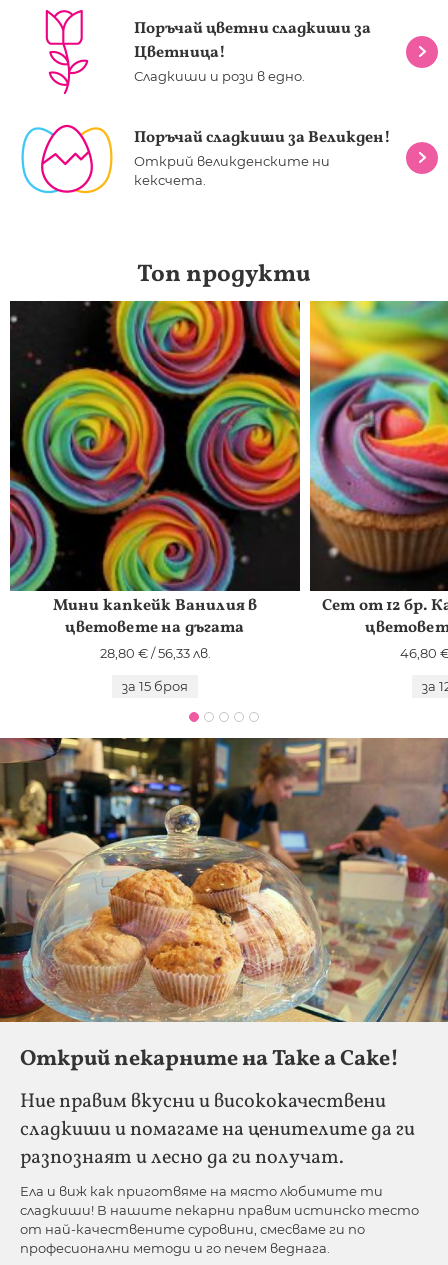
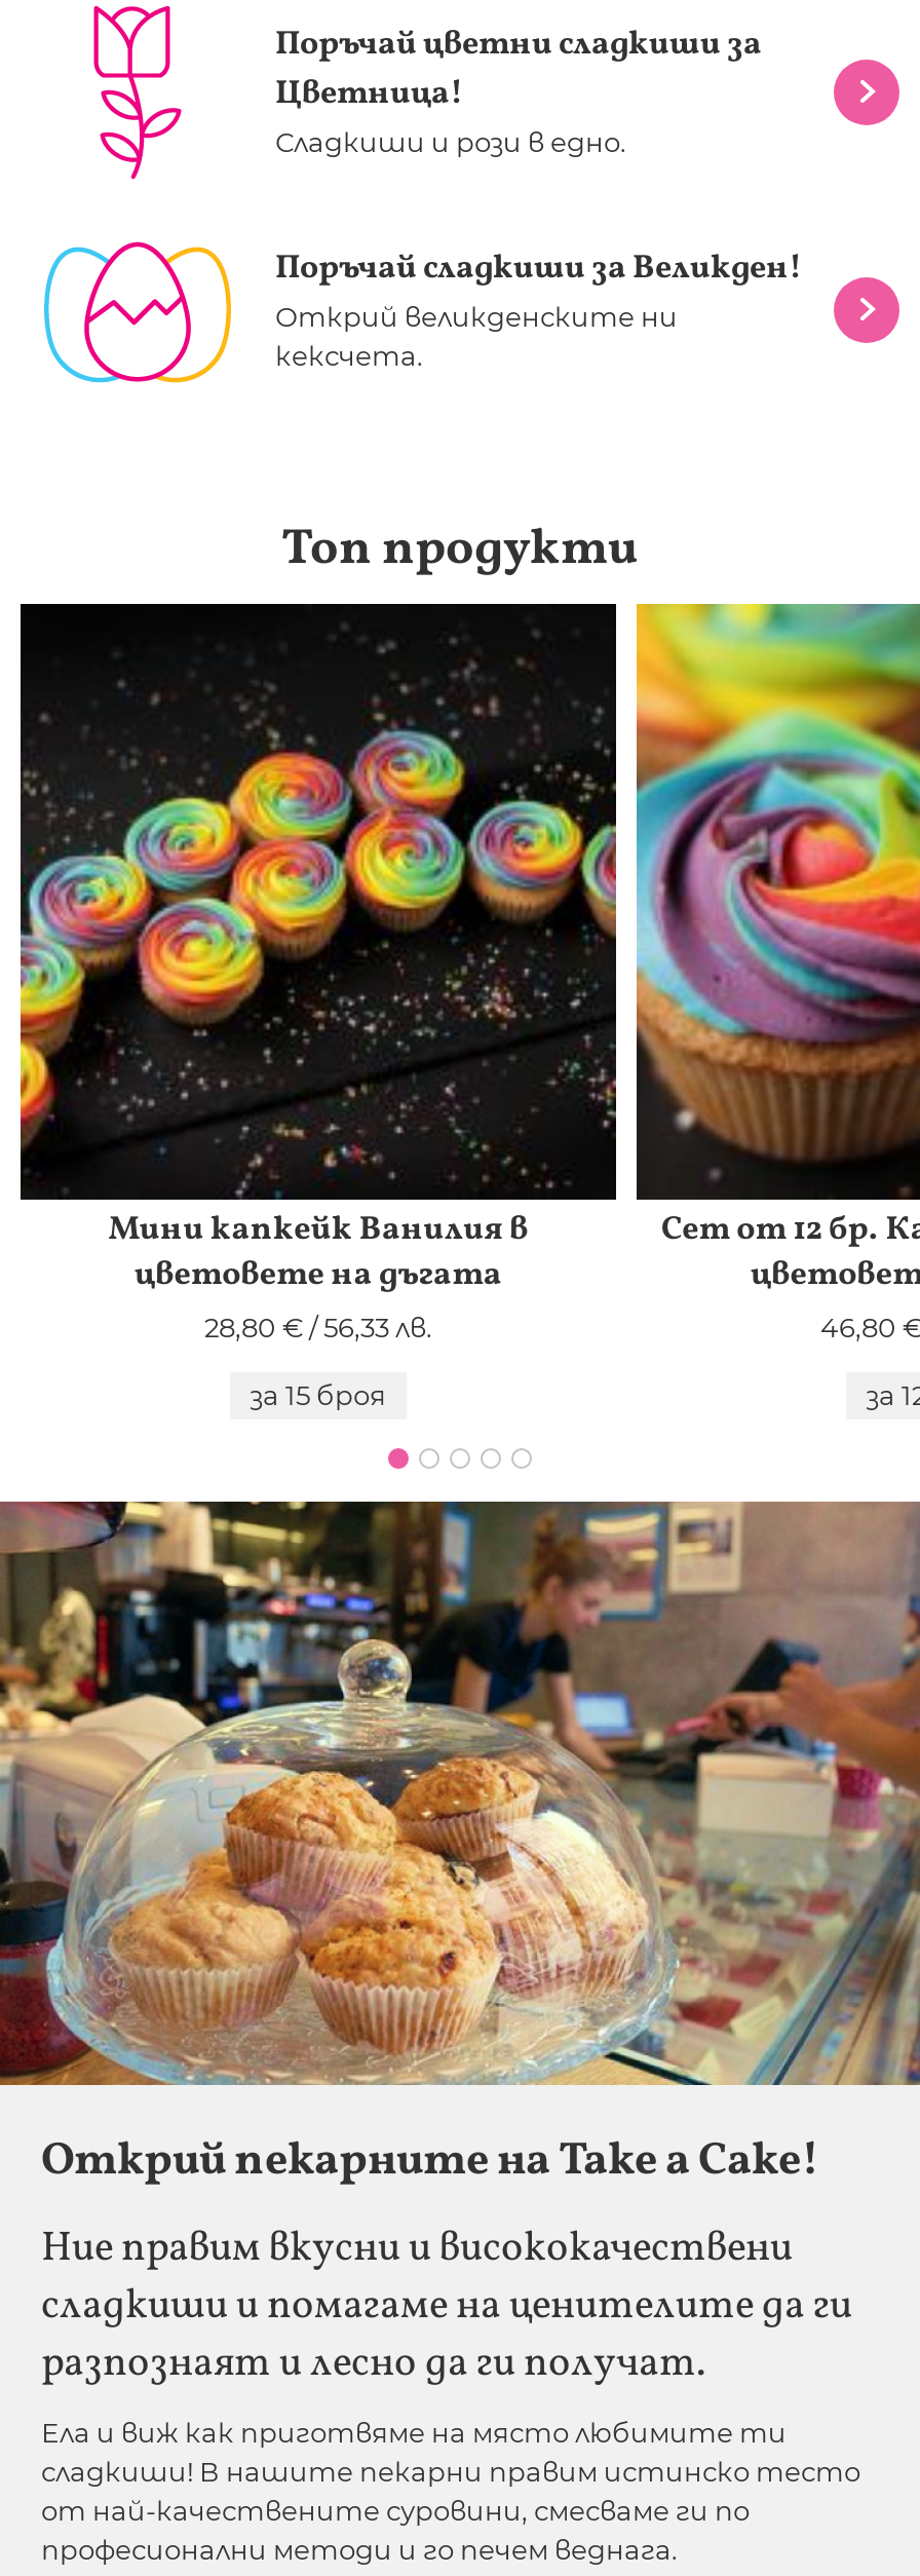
- [image]
+ [image]
